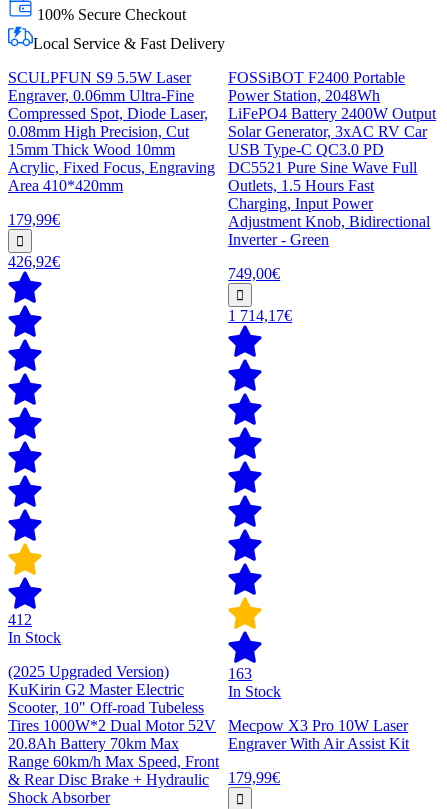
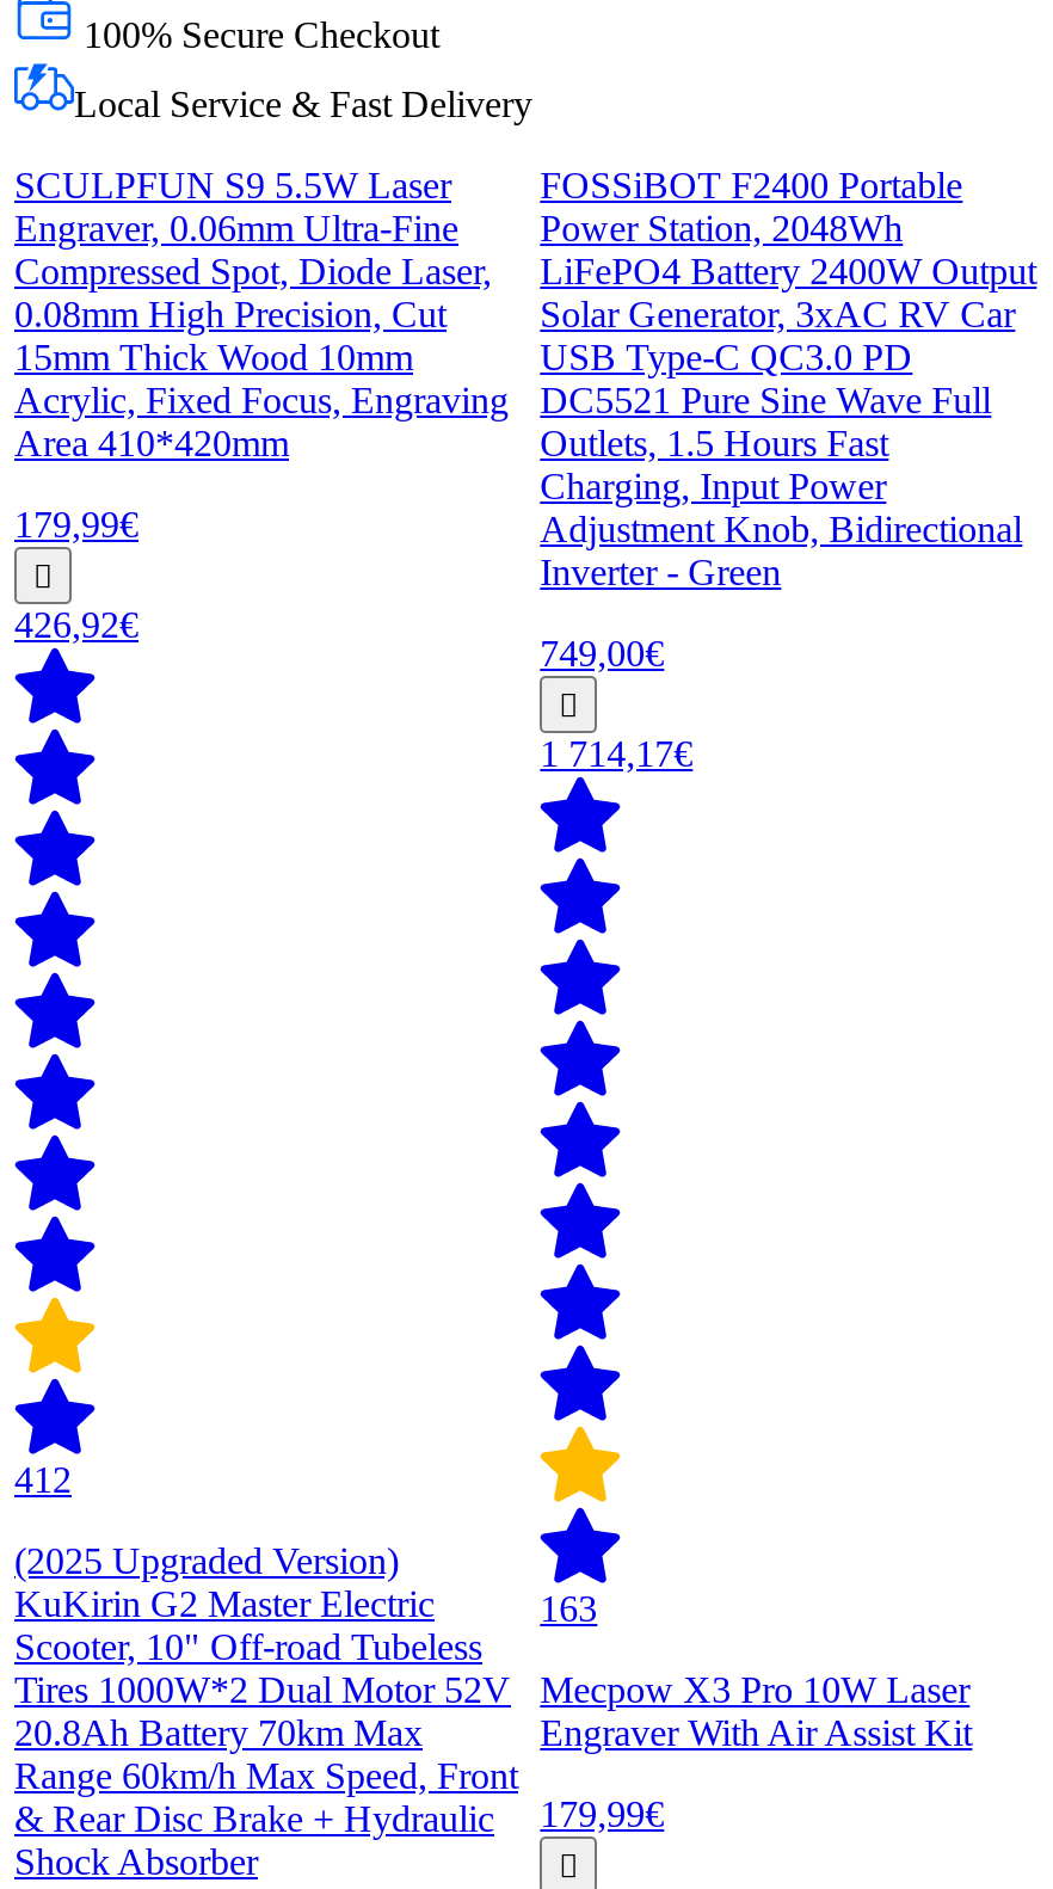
- In Stock

- In Stock
